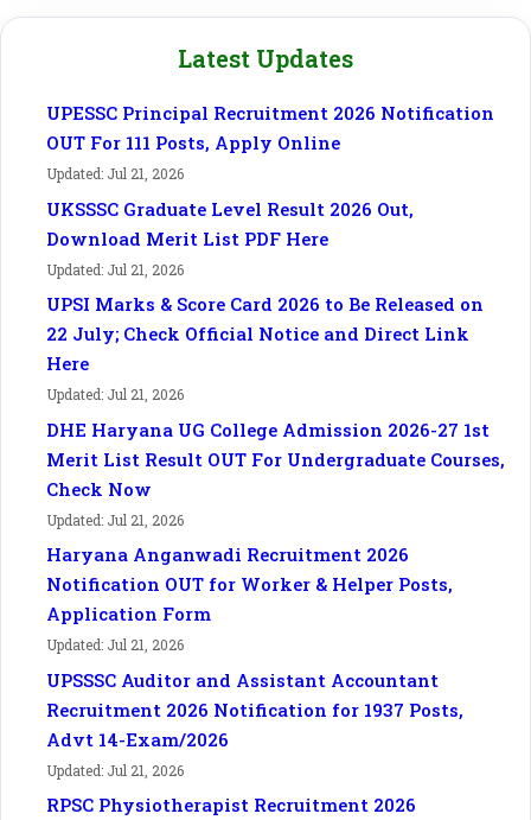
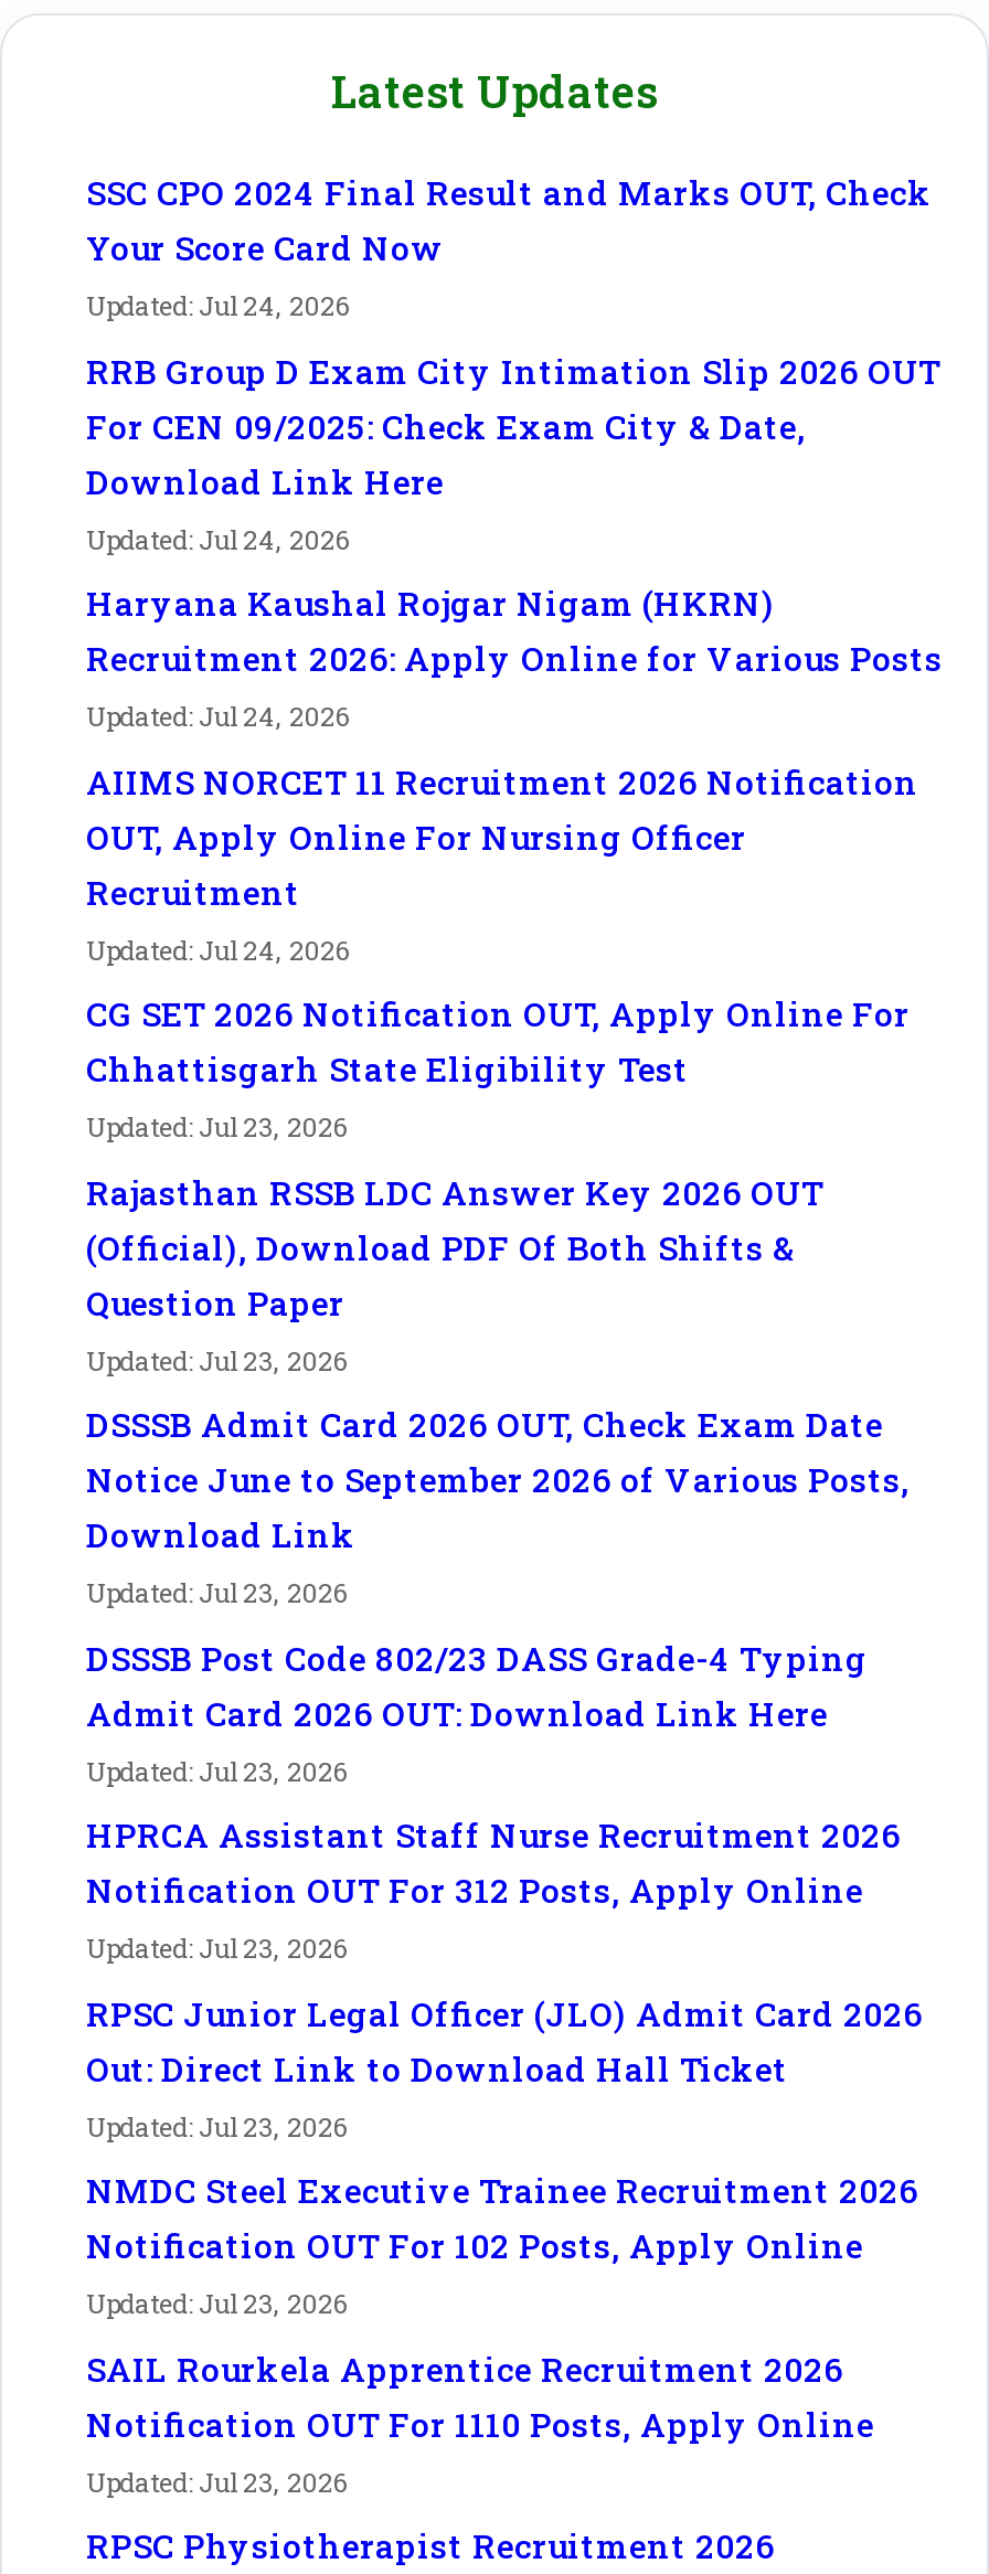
- UPESSC Principal Recruitment 2026 Notification
- OUT For 111 Posts, Apply Online
- Updated: Jul 21, 2026
- UKSSSC Graduate Level Result 2026 Out,
- Download Merit List PDF Here
- Updated: Jul 21, 2026
- UPSI Marks & Score Card 2026 to Be Released on
- 22 July; Check Official Notice and Direct Link
- Here
- Updated: Jul 21, 2026
- DHE Haryana UG College Admission 2026-27 1st
- Merit List Result OUT For Undergraduate Courses,
- Check Now
- Updated: Jul 21, 2026
- Haryana Anganwadi Recruitment 2026
- Notification OUT for Worker & Helper Posts,
- Application Form
- Updated: Jul 21, 2026
- UPSSSC Auditor and Assistant Accountant
- Recruitment 2026 Notification for 1937 Posts,
- Advt 14-Exam/2026
- Updated: Jul 21, 2026
+ SSC CPO 2024 Final Result and Marks OUT, Check
+ Your Score Card Now
+ Updated: Jul 24, 2026
+ RRB Group D Exam City Intimation Slip 2026 OUT
+ For CEN 09/2025: Check Exam City & Date,
+ Download Link Here
+ Updated: Jul 24, 2026
+ Haryana Kaushal Rojgar Nigam (HKRN)
+ Recruitment 2026: Apply Online for Various Posts
+ Updated: Jul 24, 2026
+ AIIMS NORCET 11 Recruitment 2026 Notification
+ OUT, Apply Online For Nursing Officer
+ Recruitment
+ Updated: Jul 24, 2026
+ CG SET 2026 Notification OUT, Apply Online For
+ Chhattisgarh State Eligibility Test
+ Updated: Jul 23, 2026
+ Rajasthan RSSB LDC Answer Key 2026 OUT
+ (Official), Download PDF Of Both Shifts &
+ Question Paper
+ Updated: Jul 23, 2026
+ DSSSB Admit Card 2026 OUT, Check Exam Date
+ Notice June to September 2026 of Various Posts,
+ Download Link
+ Updated: Jul 23, 2026
+ DSSSB Post Code 802/23 DASS Grade-4 Typing
+ Admit Card 2026 OUT: Download Link Here
+ Updated: Jul 23, 2026
+ HPRCA Assistant Staff Nurse Recruitment 2026
+ Notification OUT For 312 Posts, Apply Online
+ Updated: Jul 23, 2026
+ RPSC Junior Legal Officer (JLO) Admit Card 2026
+ Out: Direct Link to Download Hall Ticket
+ Updated: Jul 23, 2026
+ NMDC Steel Executive Trainee Recruitment 2026
+ Notification OUT For 102 Posts, Apply Online
+ Updated: Jul 23, 2026
+ SAIL Rourkela Apprentice Recruitment 2026
+ Notification OUT For 1110 Posts, Apply Online
+ Updated: Jul 23, 2026
